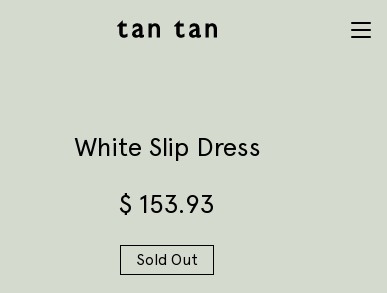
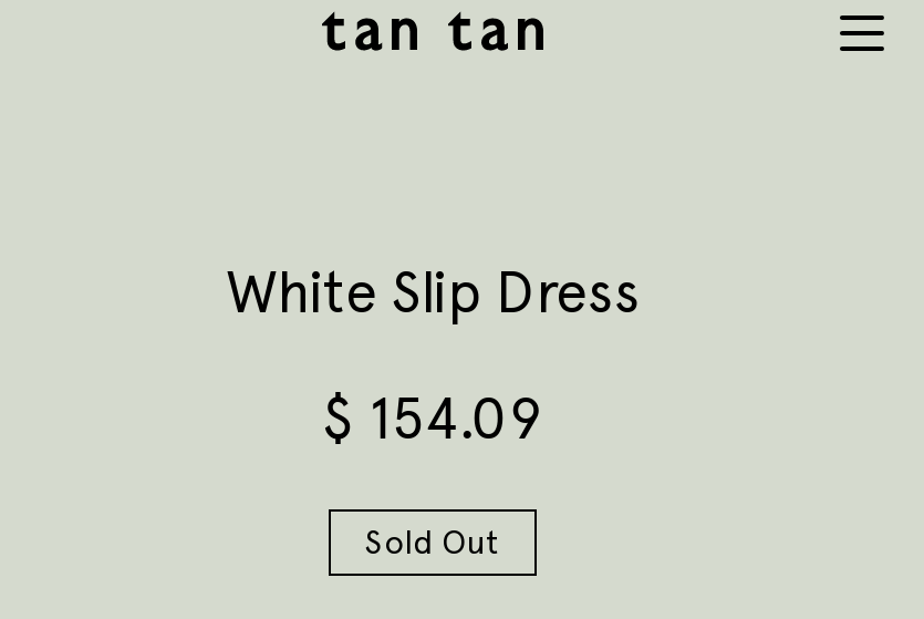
- $ 153.93
+ $ 154.09
